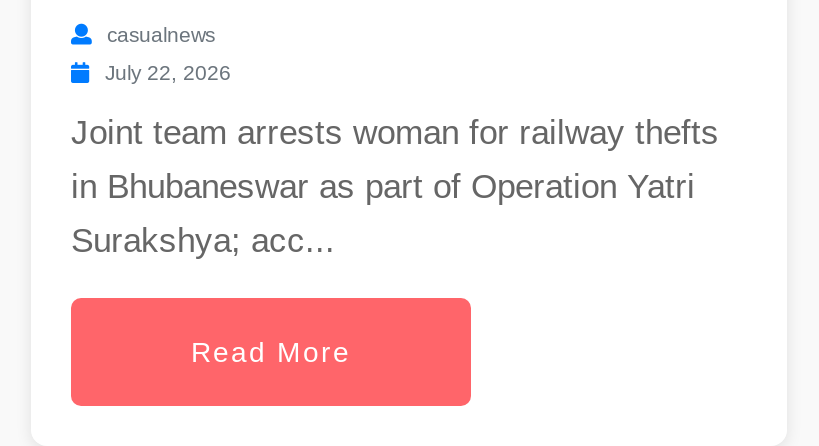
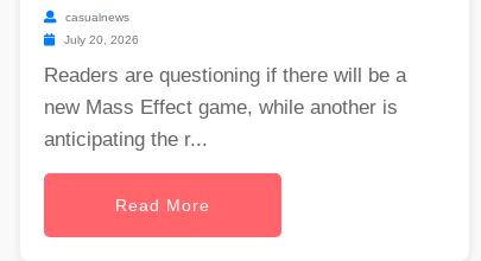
- July 22, 2026
+ July 20, 2026

- Joint team arrests woman for railway thefts
- in Bhubaneswar as part of Operation Yatri
- Surakshya; acc...
+ Readers are questioning if there will be a
+ new Mass Effect game, while another is
+ anticipating the r...
